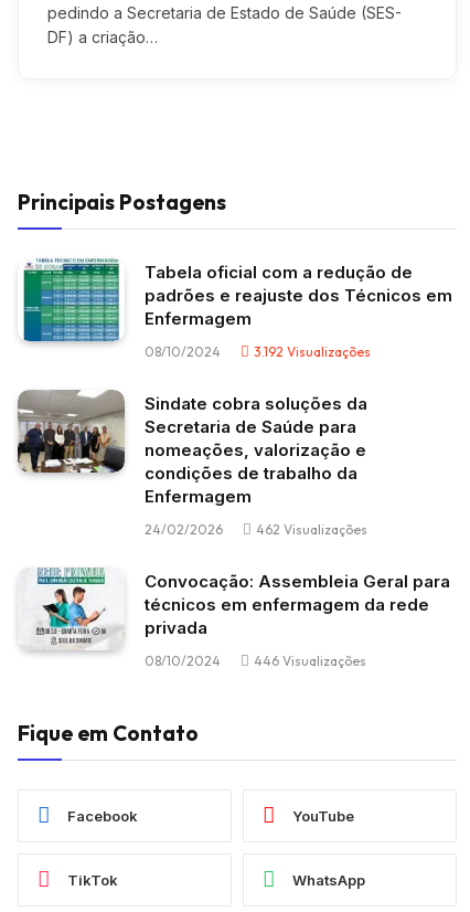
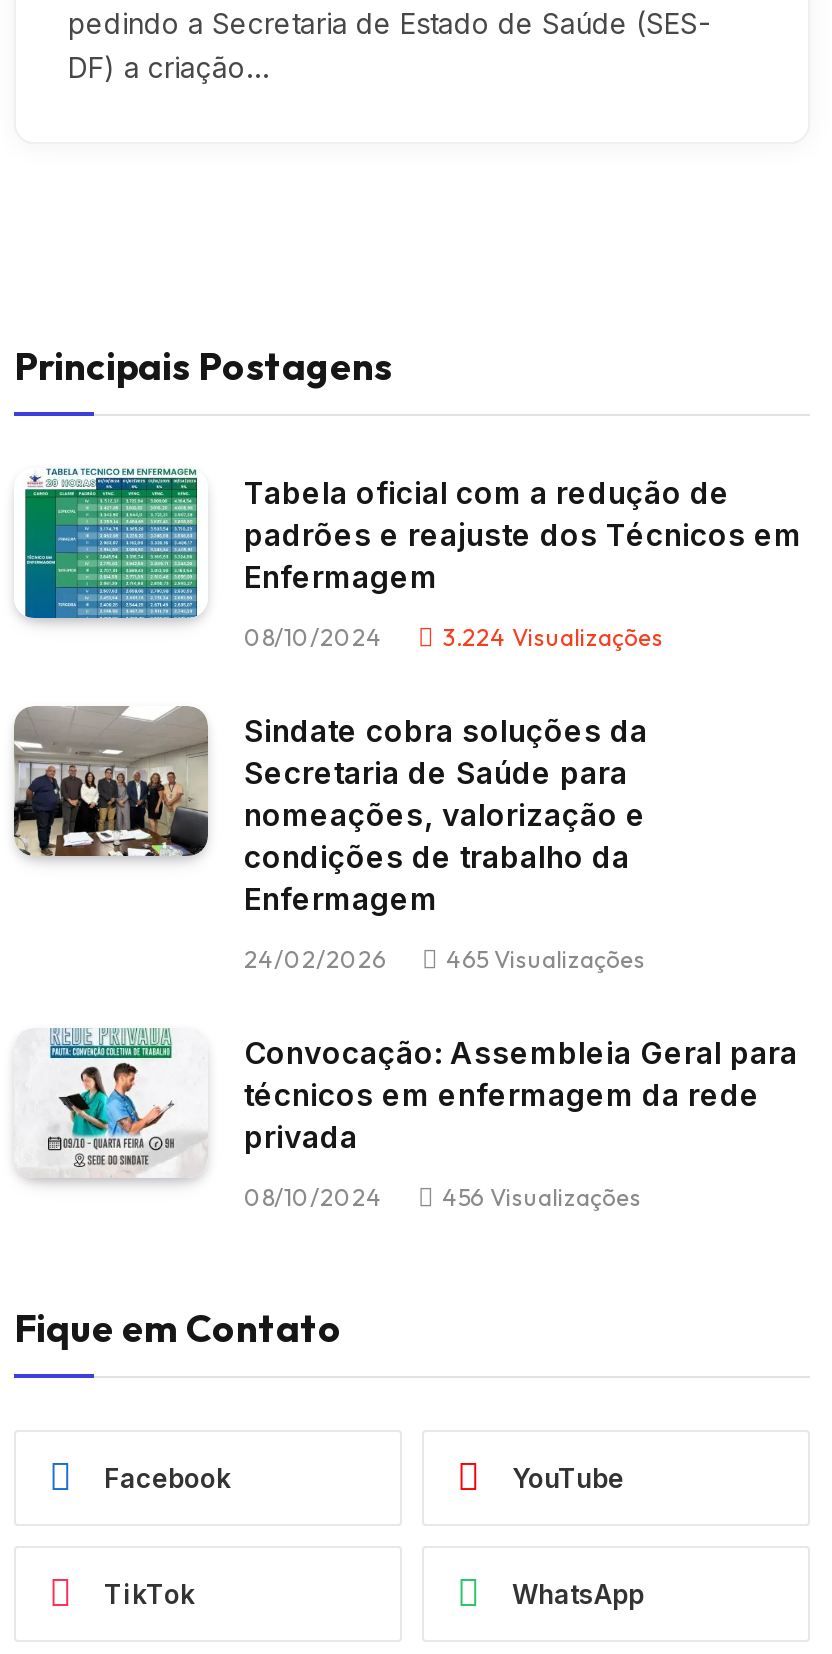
- 3.192 Visualizações
+ 3.224 Visualizações

- 462 Visualizações
+ 465 Visualizações

- 446 Visualizações
+ 456 Visualizações
